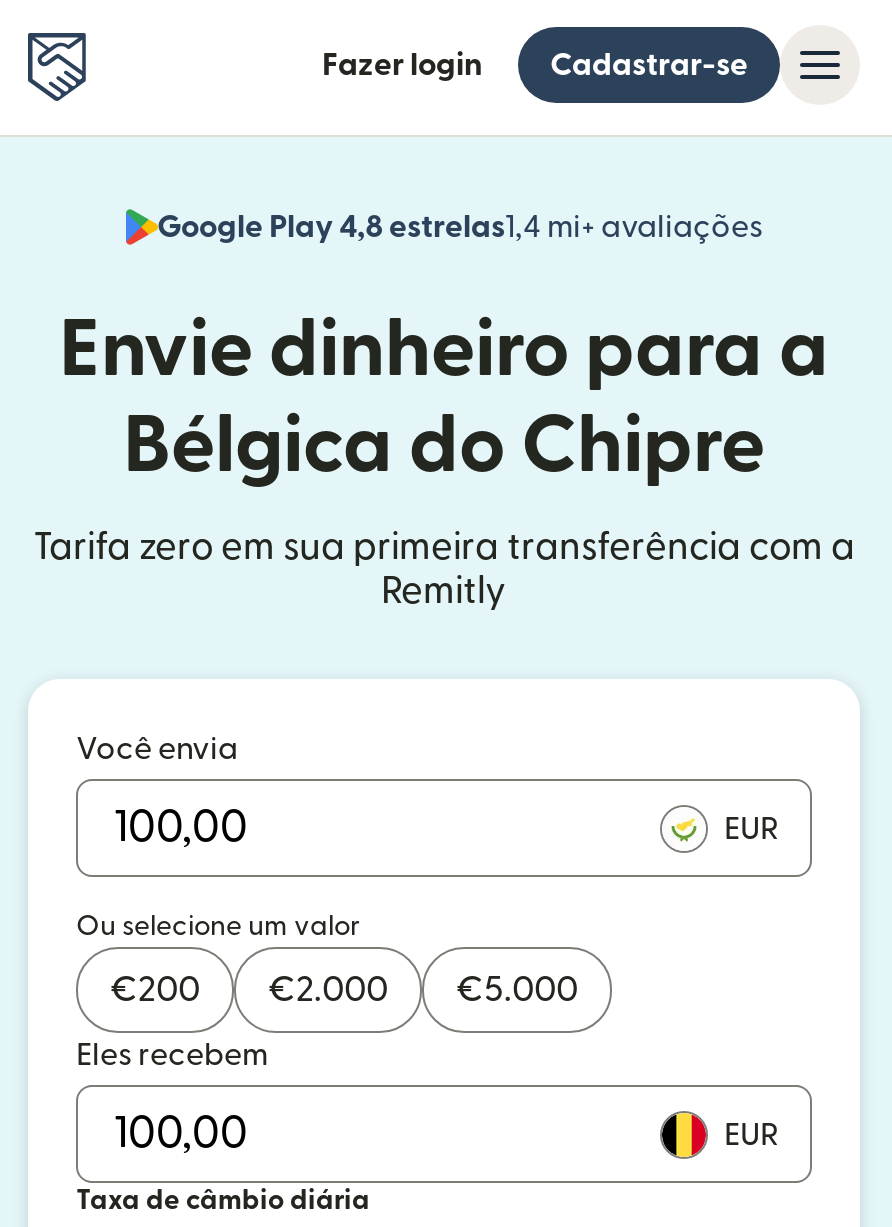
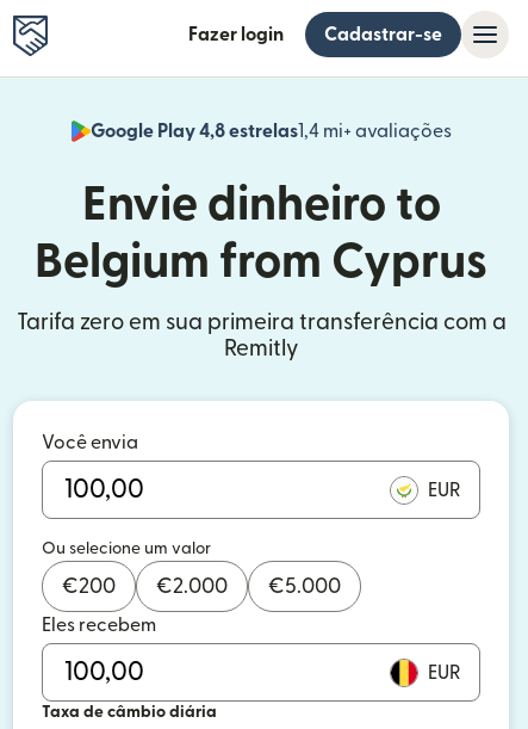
- Envie dinheiro para a
- Bélgica do Chipre
+ Envie dinheiro to
+ Belgium from Cyprus
